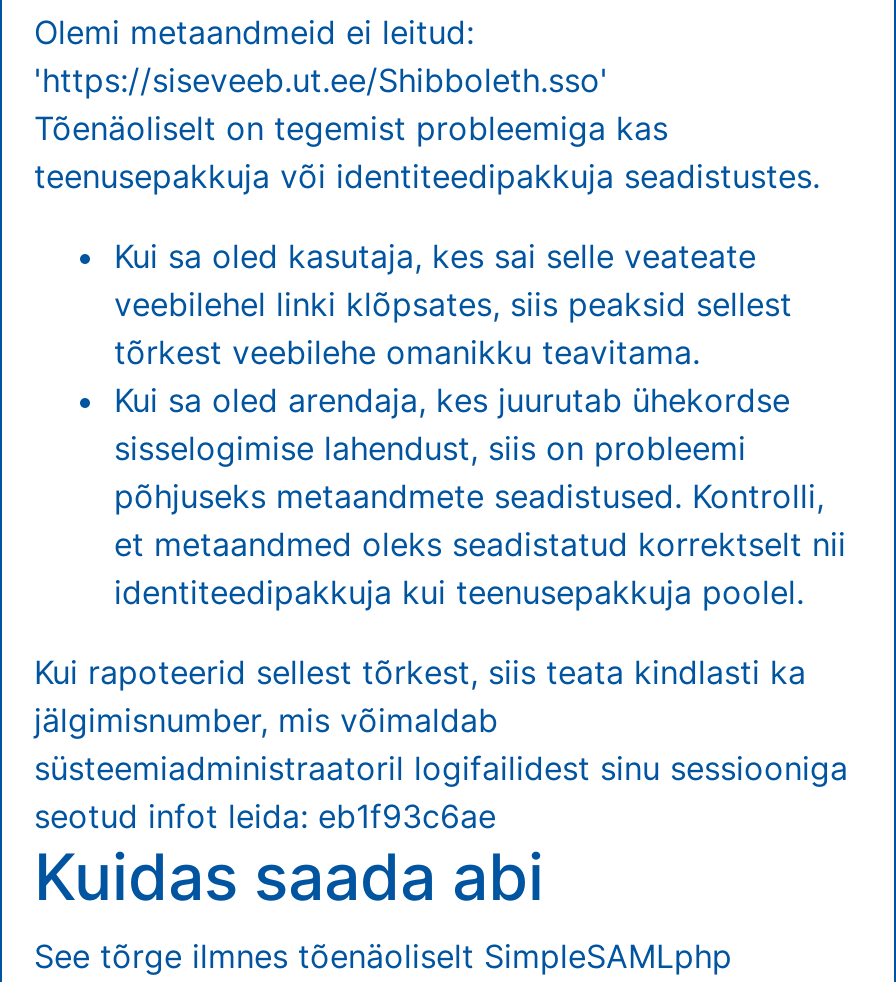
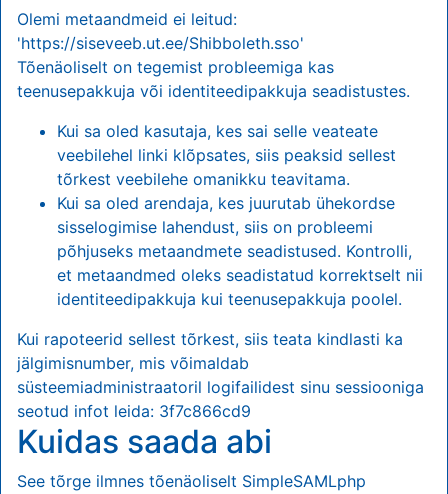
- seotud infot leida: eb1f93c6ae
+ seotud infot leida: 3f7c866cd9
